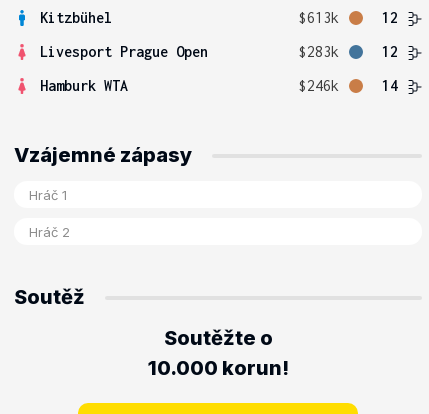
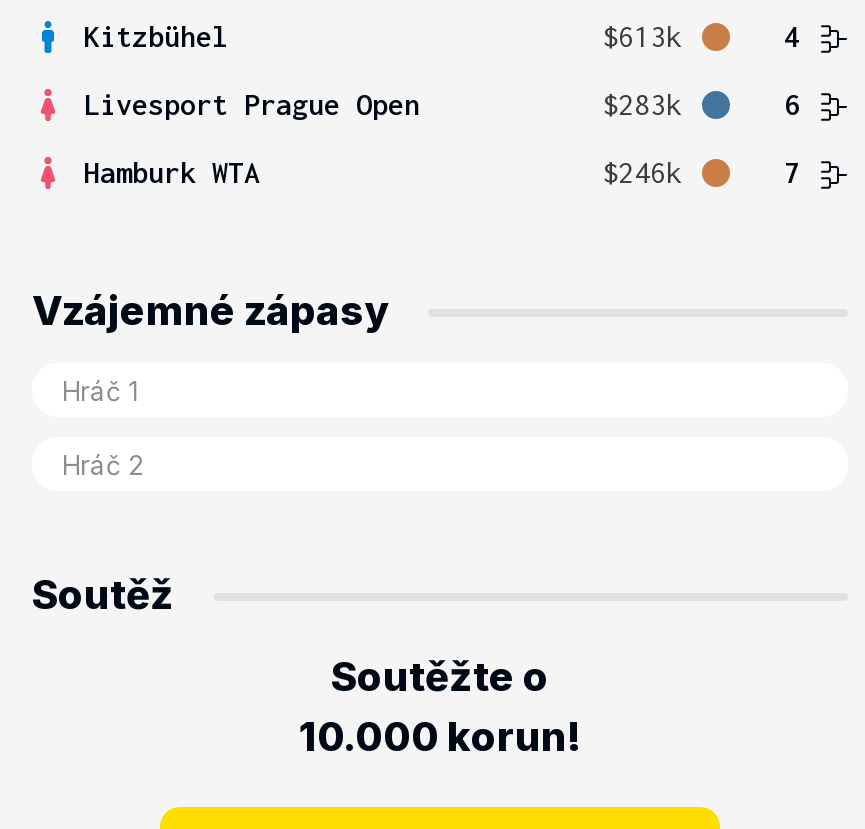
- 12
+ 4

- 12
+ 6

- 14
+ 7
